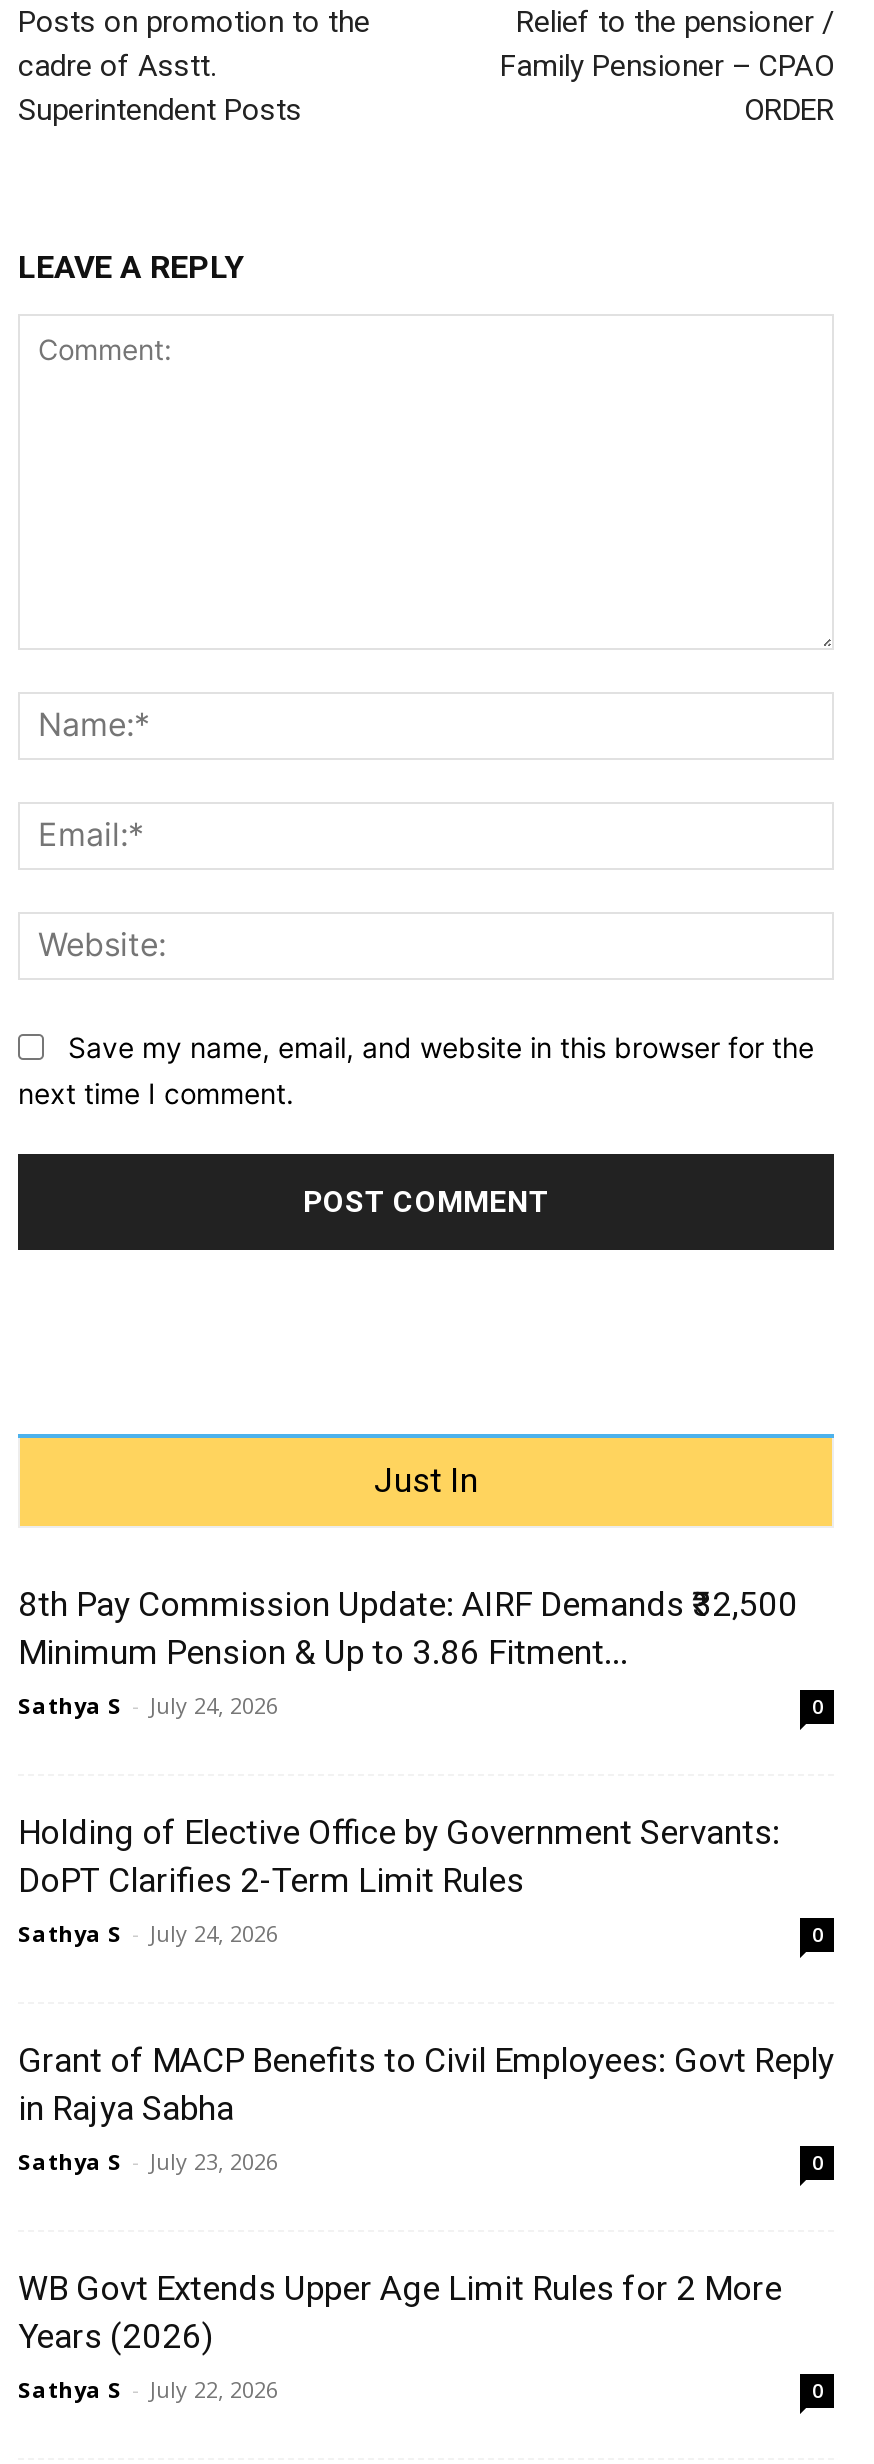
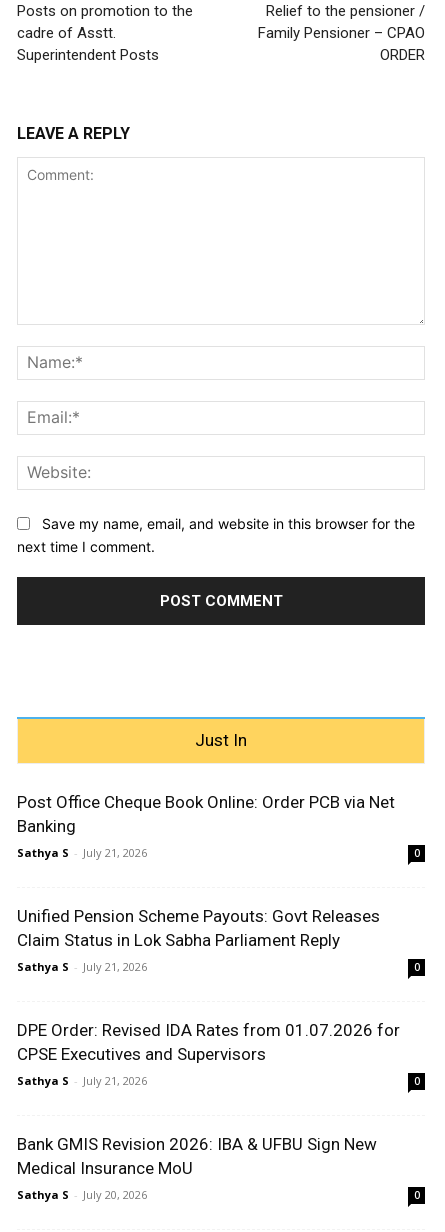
- 8th Pay Commission Update: AIRF Demands ₹32,500
- Minimum Pension & Up to 3.86 Fitment...
- Sathya S - July 24, 2026
+ Post Office Cheque Book Online: Order PCB via Net
+ Banking
+ Sathya S - July 21, 2026

- Holding of Elective Office by Government Servants:
- DoPT Clarifies 2-Term Limit Rules
- Sathya S - July 24, 2026
+ Unified Pension Scheme Payouts: Govt Releases
+ Claim Status in Lok Sabha Parliament Reply
+ Sathya S - July 21, 2026

- Grant of MACP Benefits to Civil Employees: Govt Reply
- in Rajya Sabha
- Sathya S - July 23, 2026
+ DPE Order: Revised IDA Rates from 01.07.2026 for
+ CPSE Executives and Supervisors
+ Sathya S - July 21, 2026

- WB Govt Extends Upper Age Limit Rules for 2 More
- Years (2026)
- Sathya S - July 22, 2026
+ Bank GMIS Revision 2026: IBA & UFBU Sign New
+ Medical Insurance MoU
+ Sathya S - July 20, 2026
